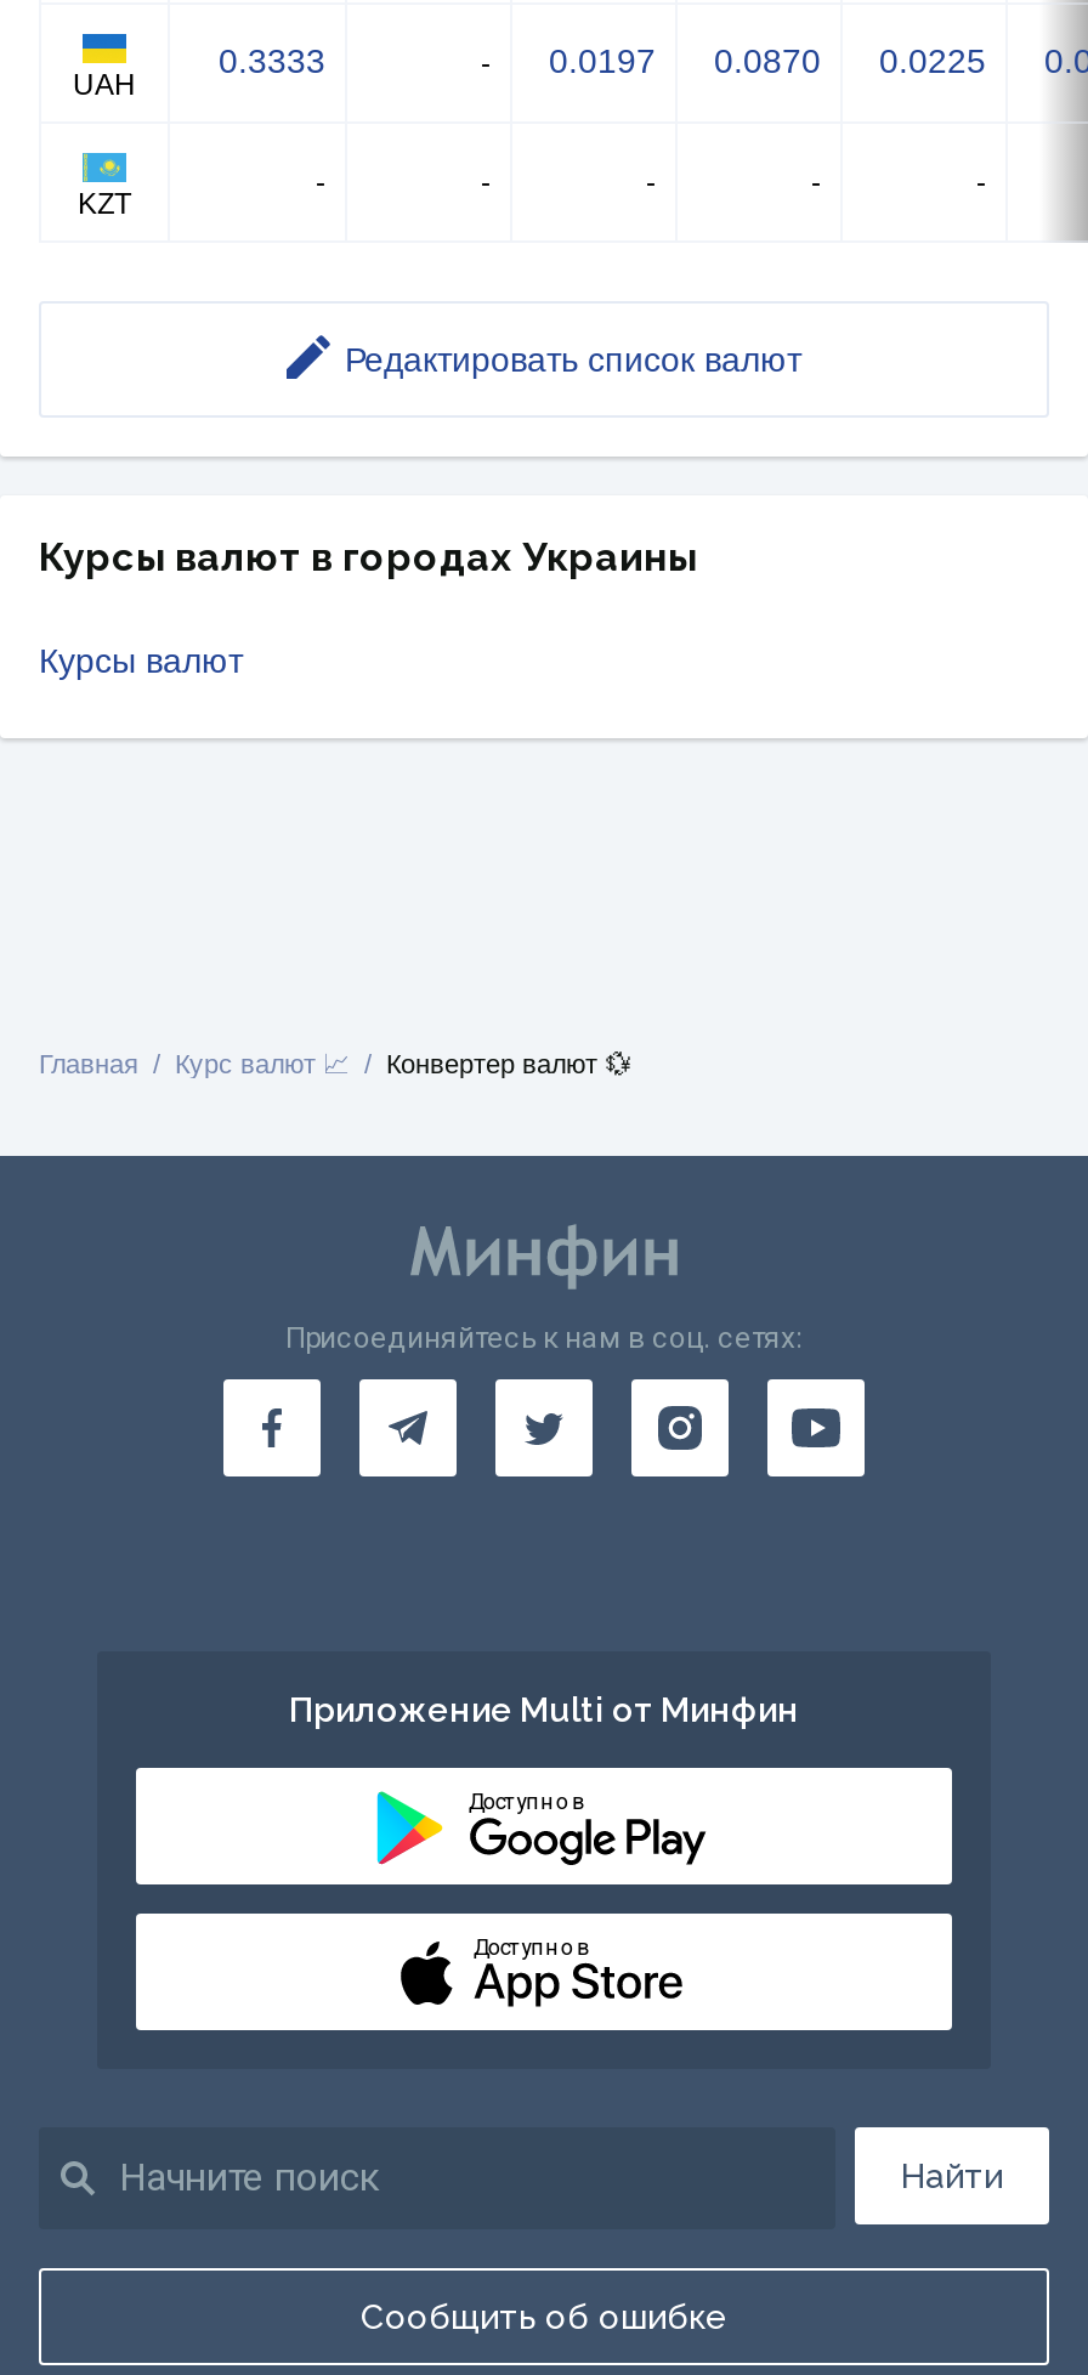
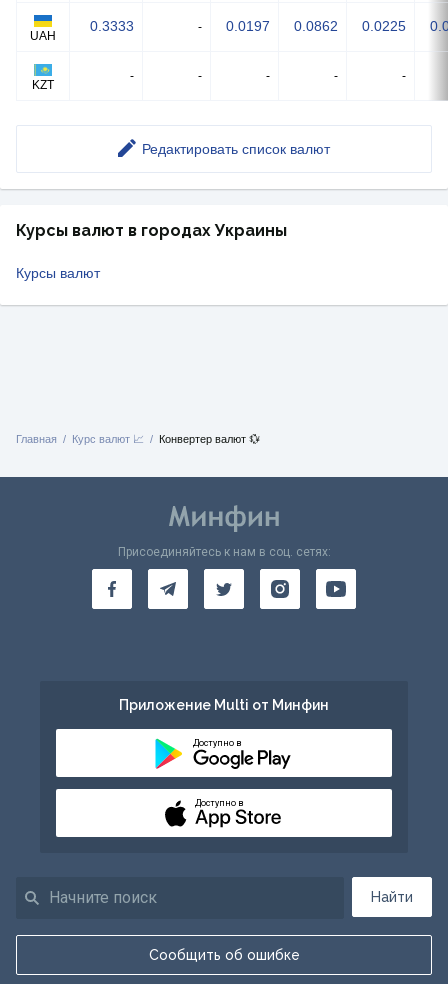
- 0.0870
+ 0.0862
